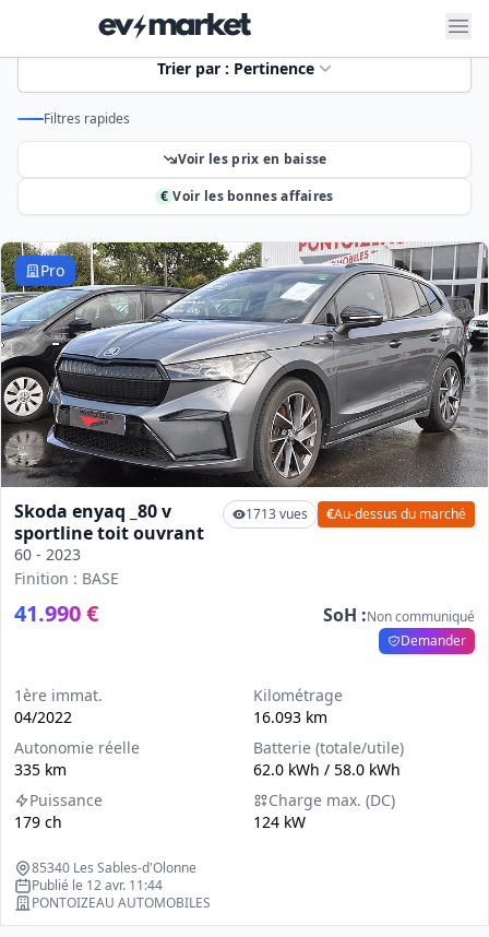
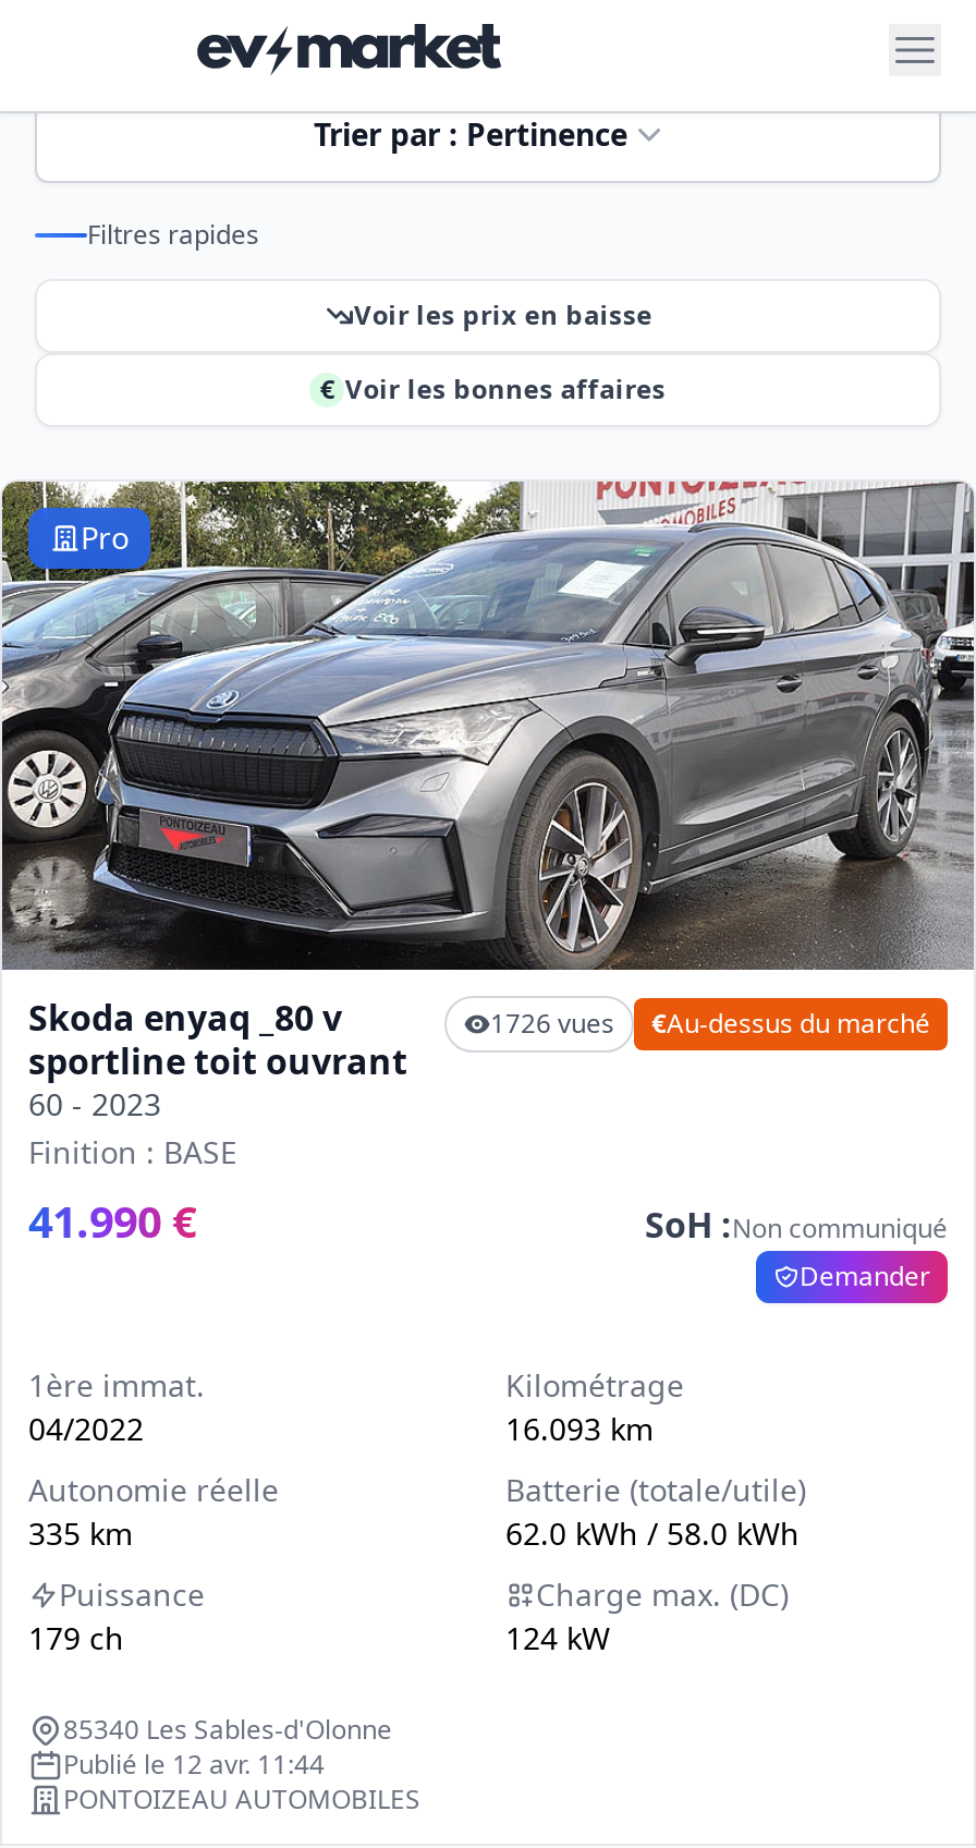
- 1713 vues €Au-dessus du marché
+ 1726 vues €Au-dessus du marché
